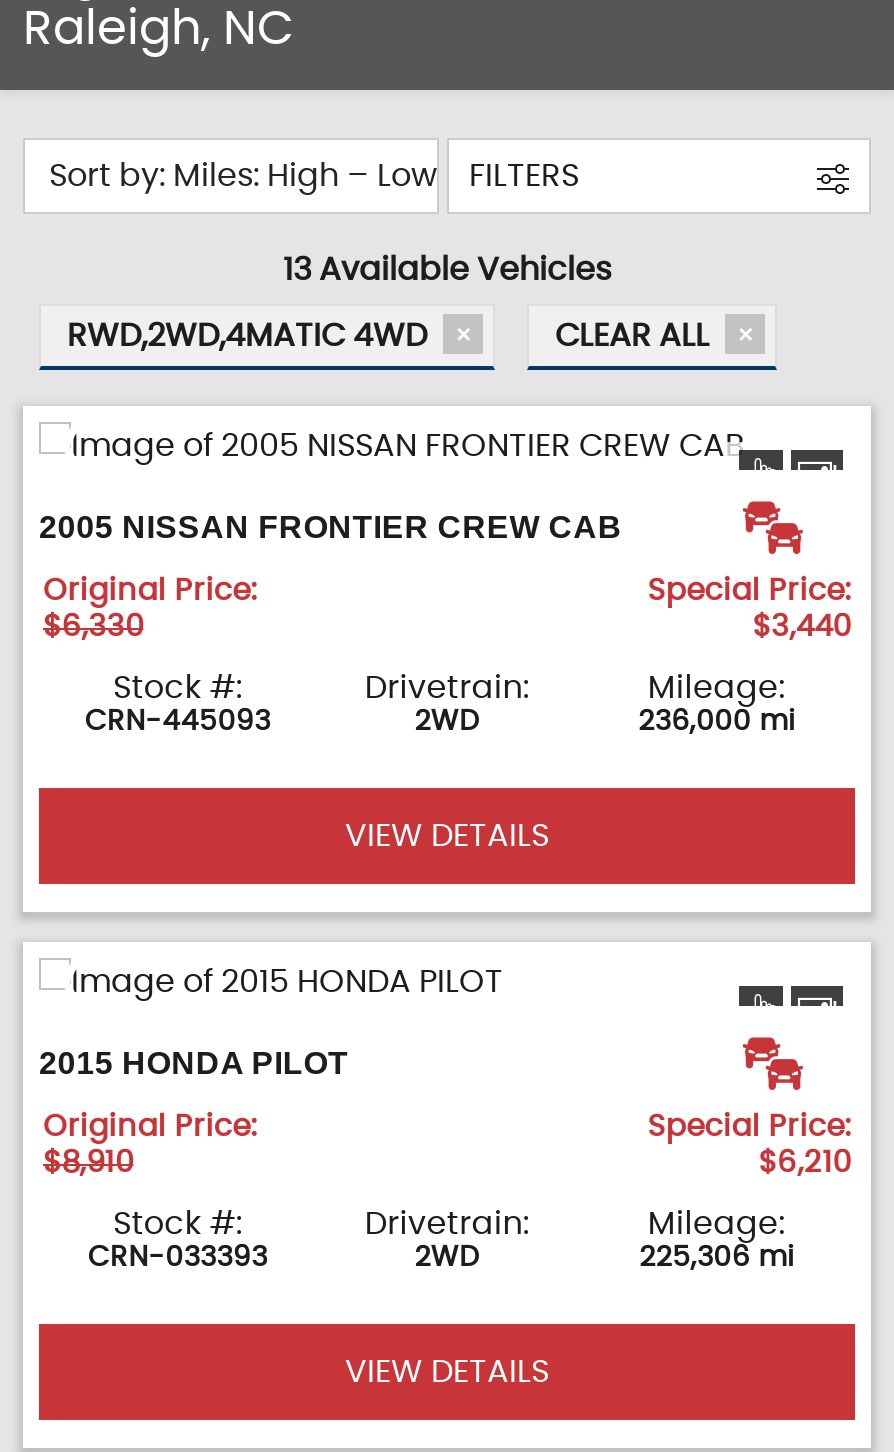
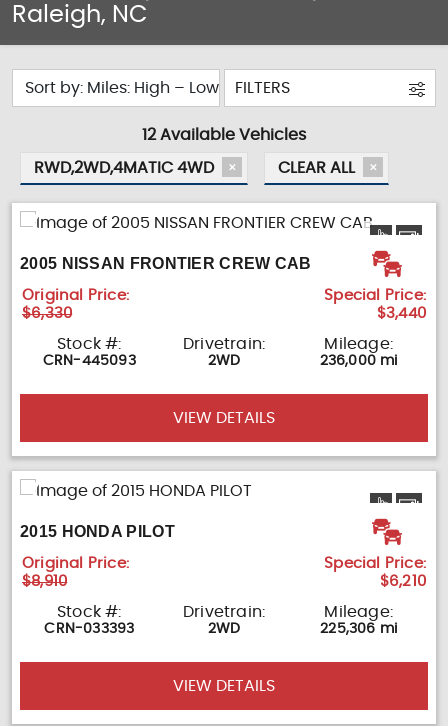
- 13 Available Vehicles
+ 12 Available Vehicles
